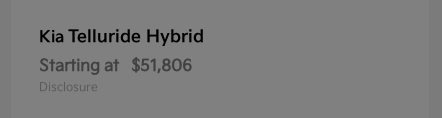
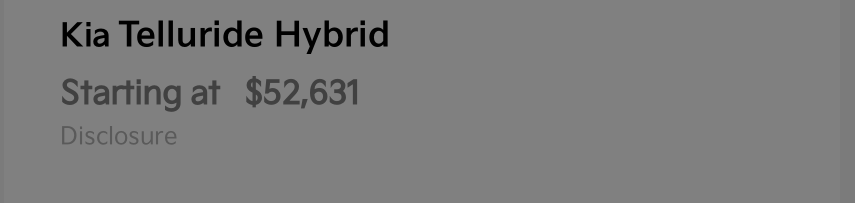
- Starting at $51,806
+ Starting at $52,631
